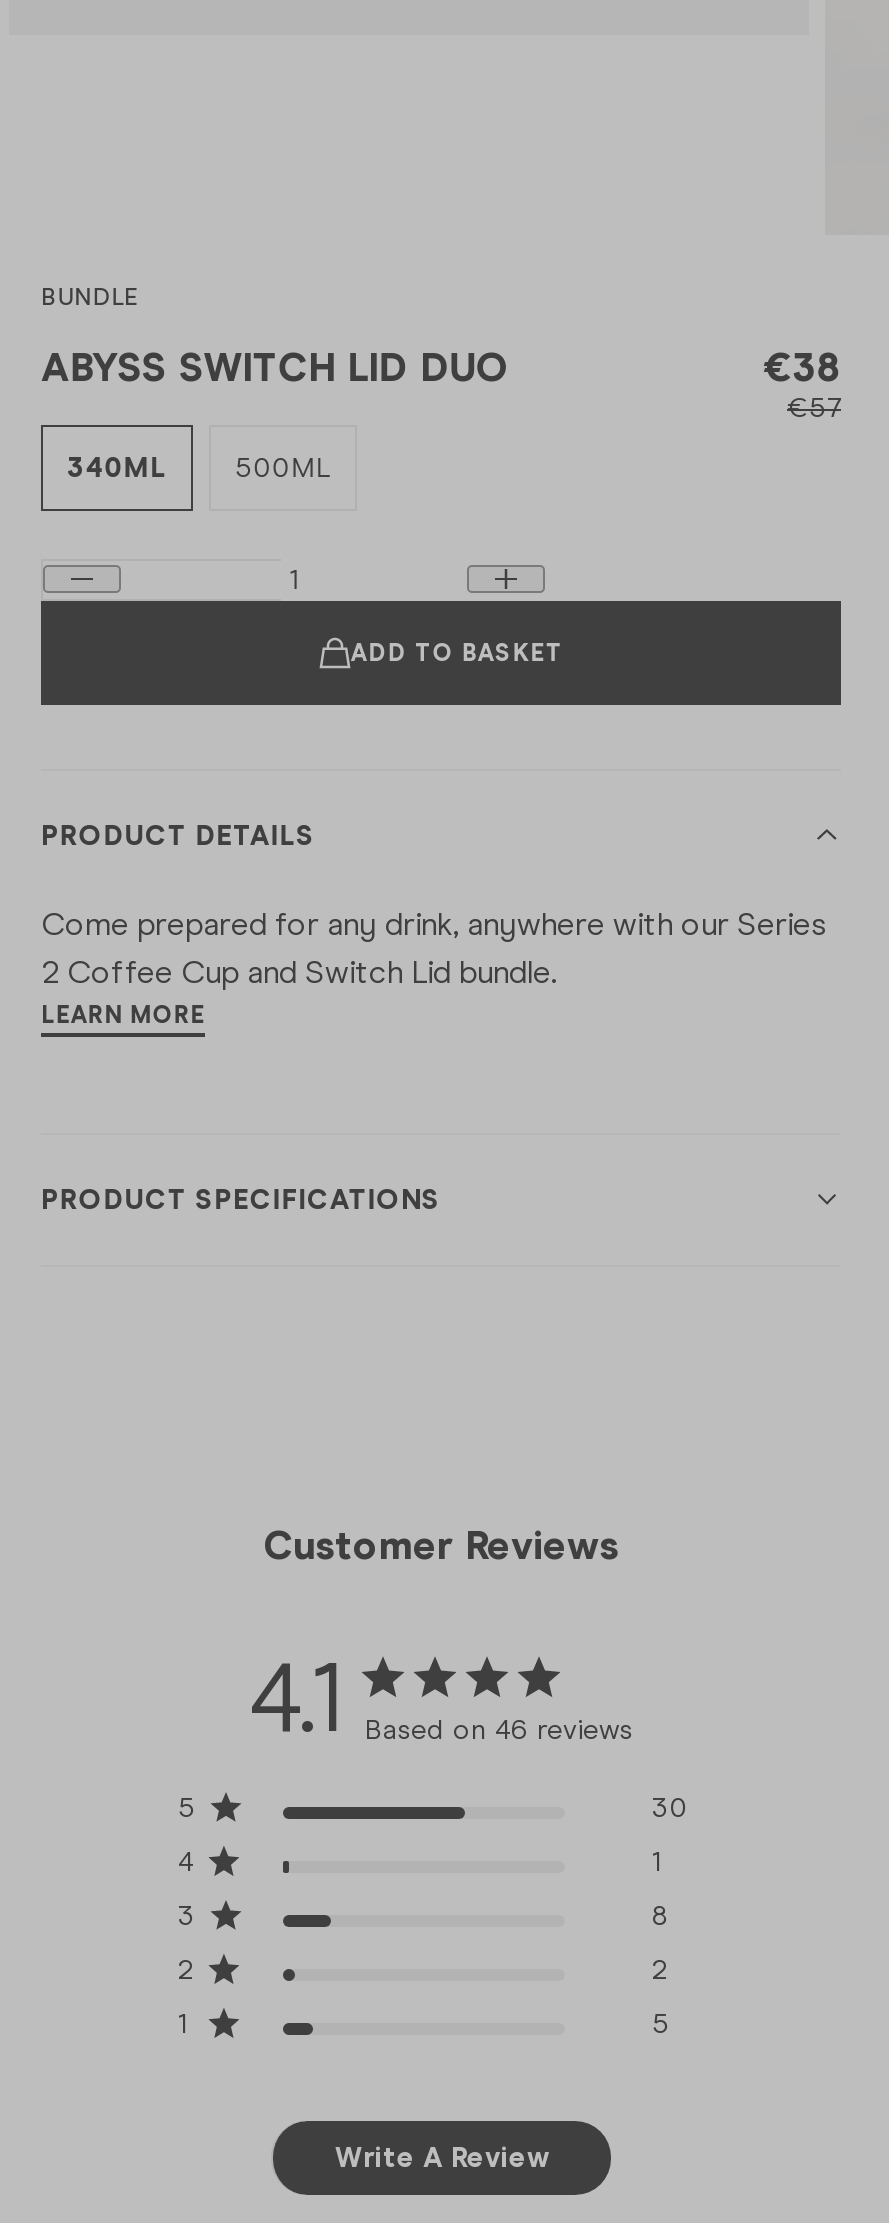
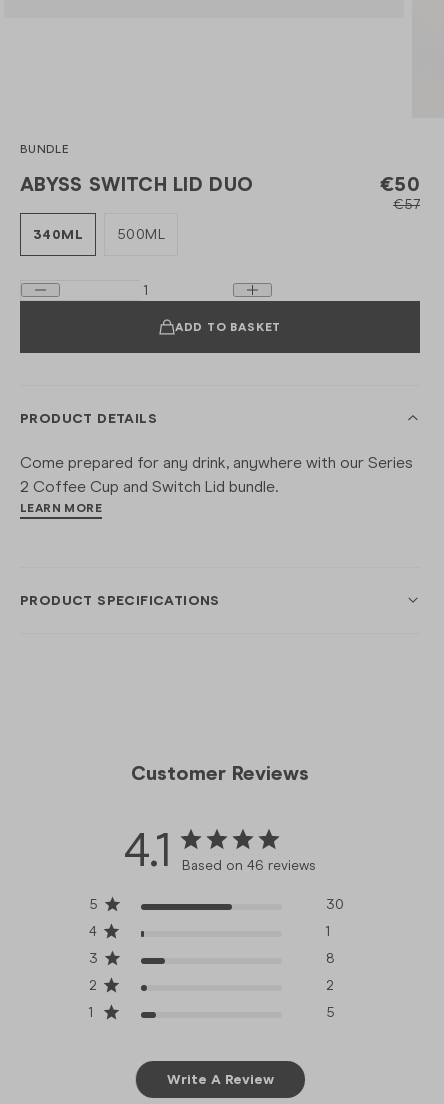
- €38
+ €50
